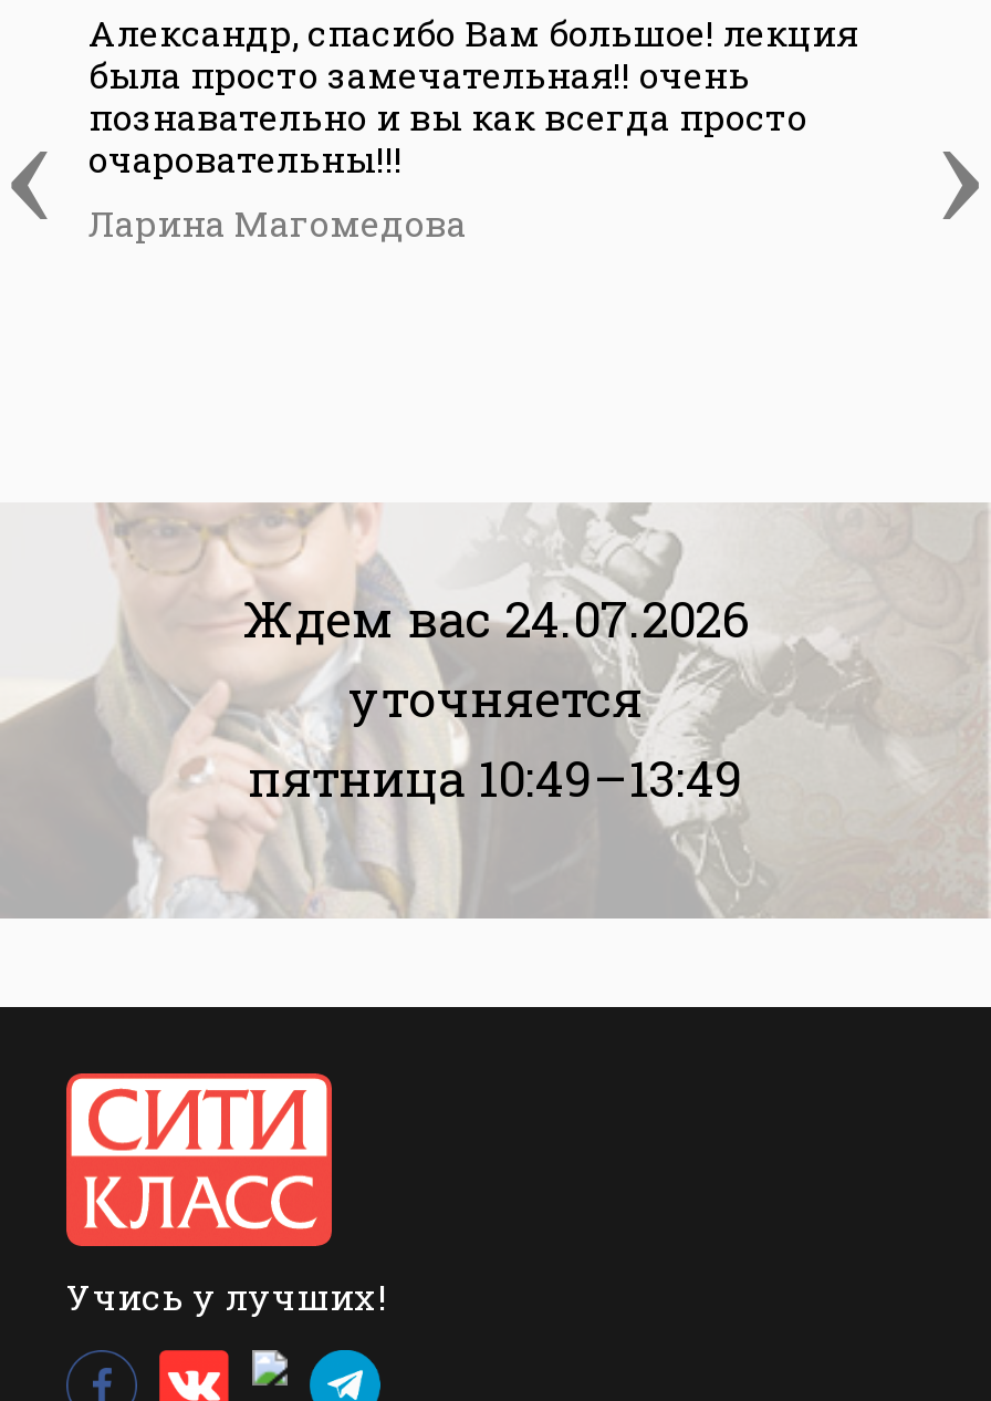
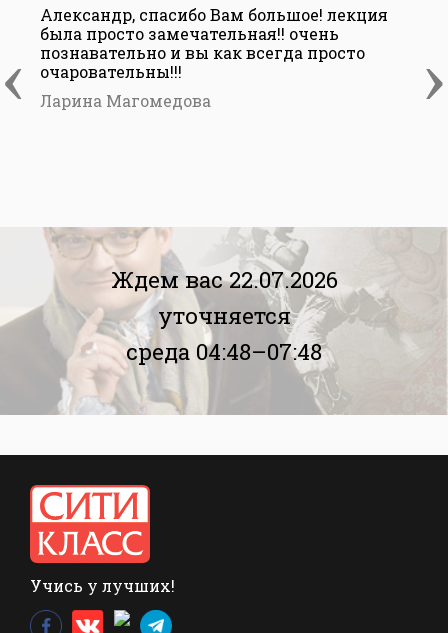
- Ждем вас 24.07.2026
+ Ждем вас 22.07.2026

- пятница 10:49–13:49
+ среда 04:48–07:48
